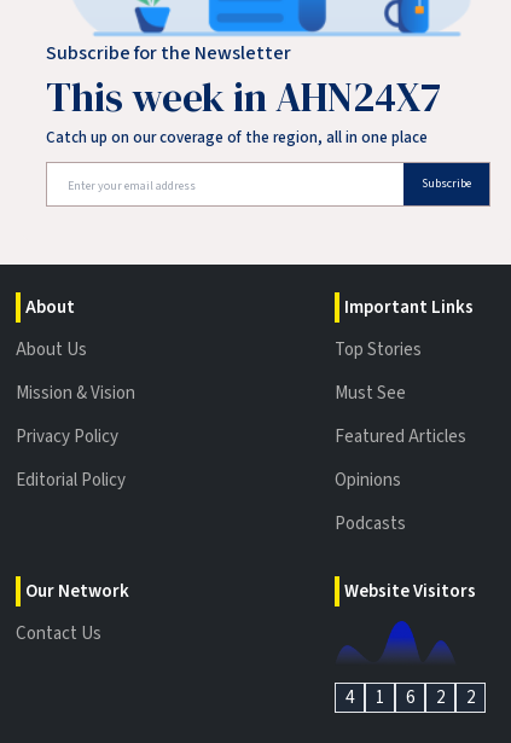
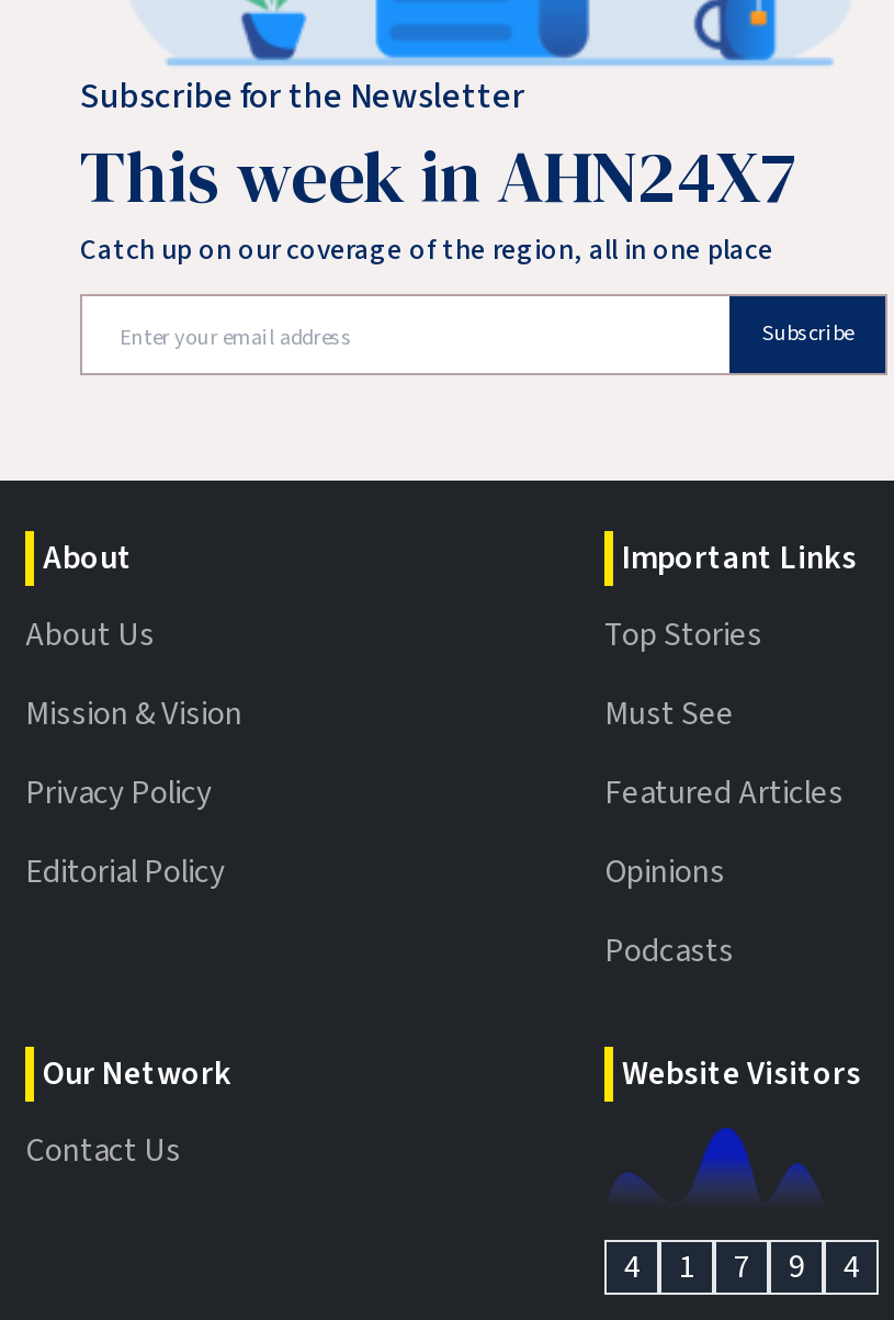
- 6
+ 7

- 2
+ 9

- 2
+ 4
